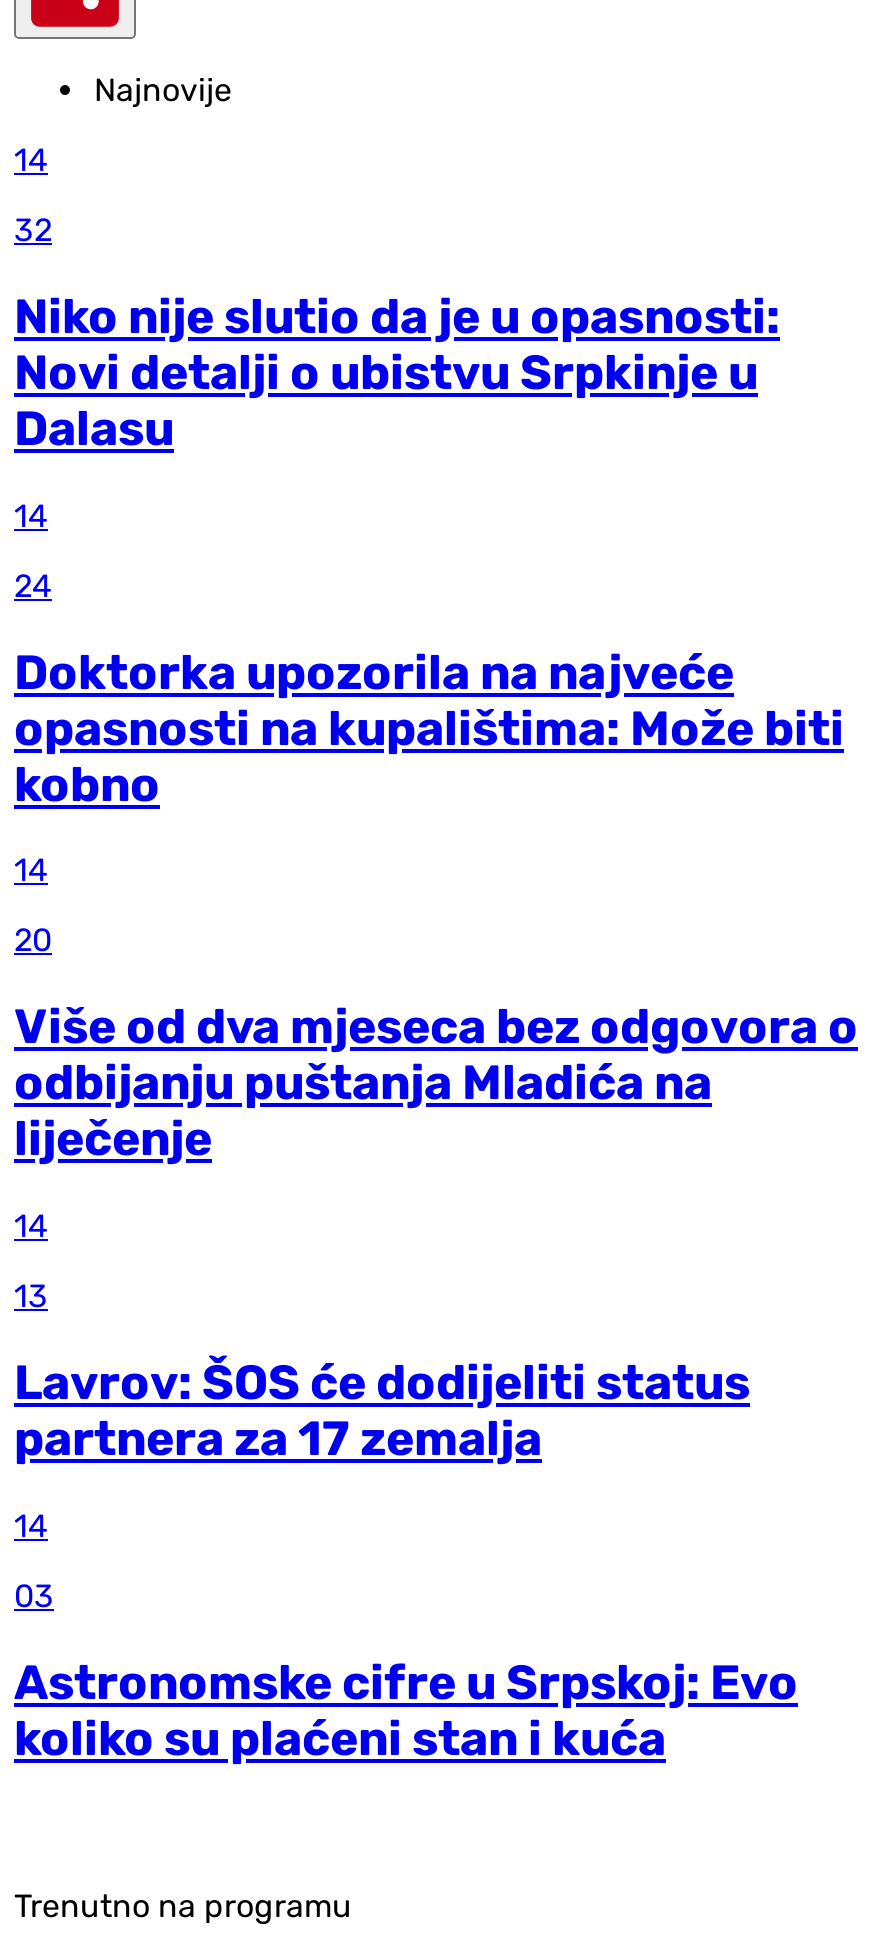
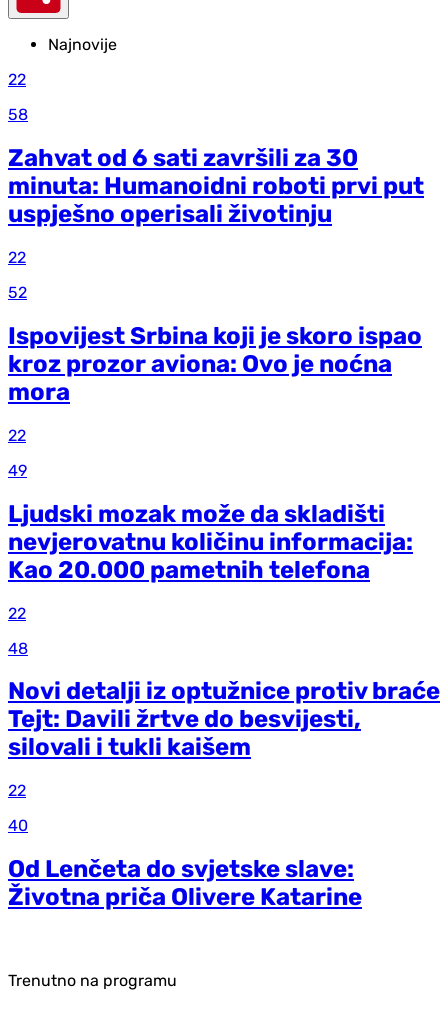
- 14
+ 22

- 32
+ 58

- Niko nije slutio da je u opasnosti:
- Novi detalji o ubistvu Srpkinje u
- Dalasu
+ Zahvat od 6 sati završili za 30
+ minuta: Humanoidni roboti prvi put
+ uspješno operisali životinju

- 14
+ 22

- 24
+ 52

- Doktorka upozorila na najveće
- opasnosti na kupalištima: Može biti
- kobno
+ Ispovijest Srbina koji je skoro ispao
+ kroz prozor aviona: Ovo je noćna
+ mora

- 14
+ 22

- 20
+ 49

- Više od dva mjeseca bez odgovora o
- odbijanju puštanja Mladića na
- liječenje
+ Ljudski mozak može da skladišti
+ nevjerovatnu količinu informacija:
+ Kao 20.000 pametnih telefona

- 14
+ 22

- 13
+ 48

- Lavrov: ŠOS će dodijeliti status
- partnera za 17 zemalja
+ Novi detalji iz optužnice protiv braće
+ Tejt: Davili žrtve do besvijesti,
+ silovali i tukli kaišem

- 14
+ 22

- 03
+ 40

- Astronomske cifre u Srpskoj: Evo
- koliko su plaćeni stan i kuća
+ Od Lenčeta do svjetske slave:
+ Životna priča Olivere Katarine
